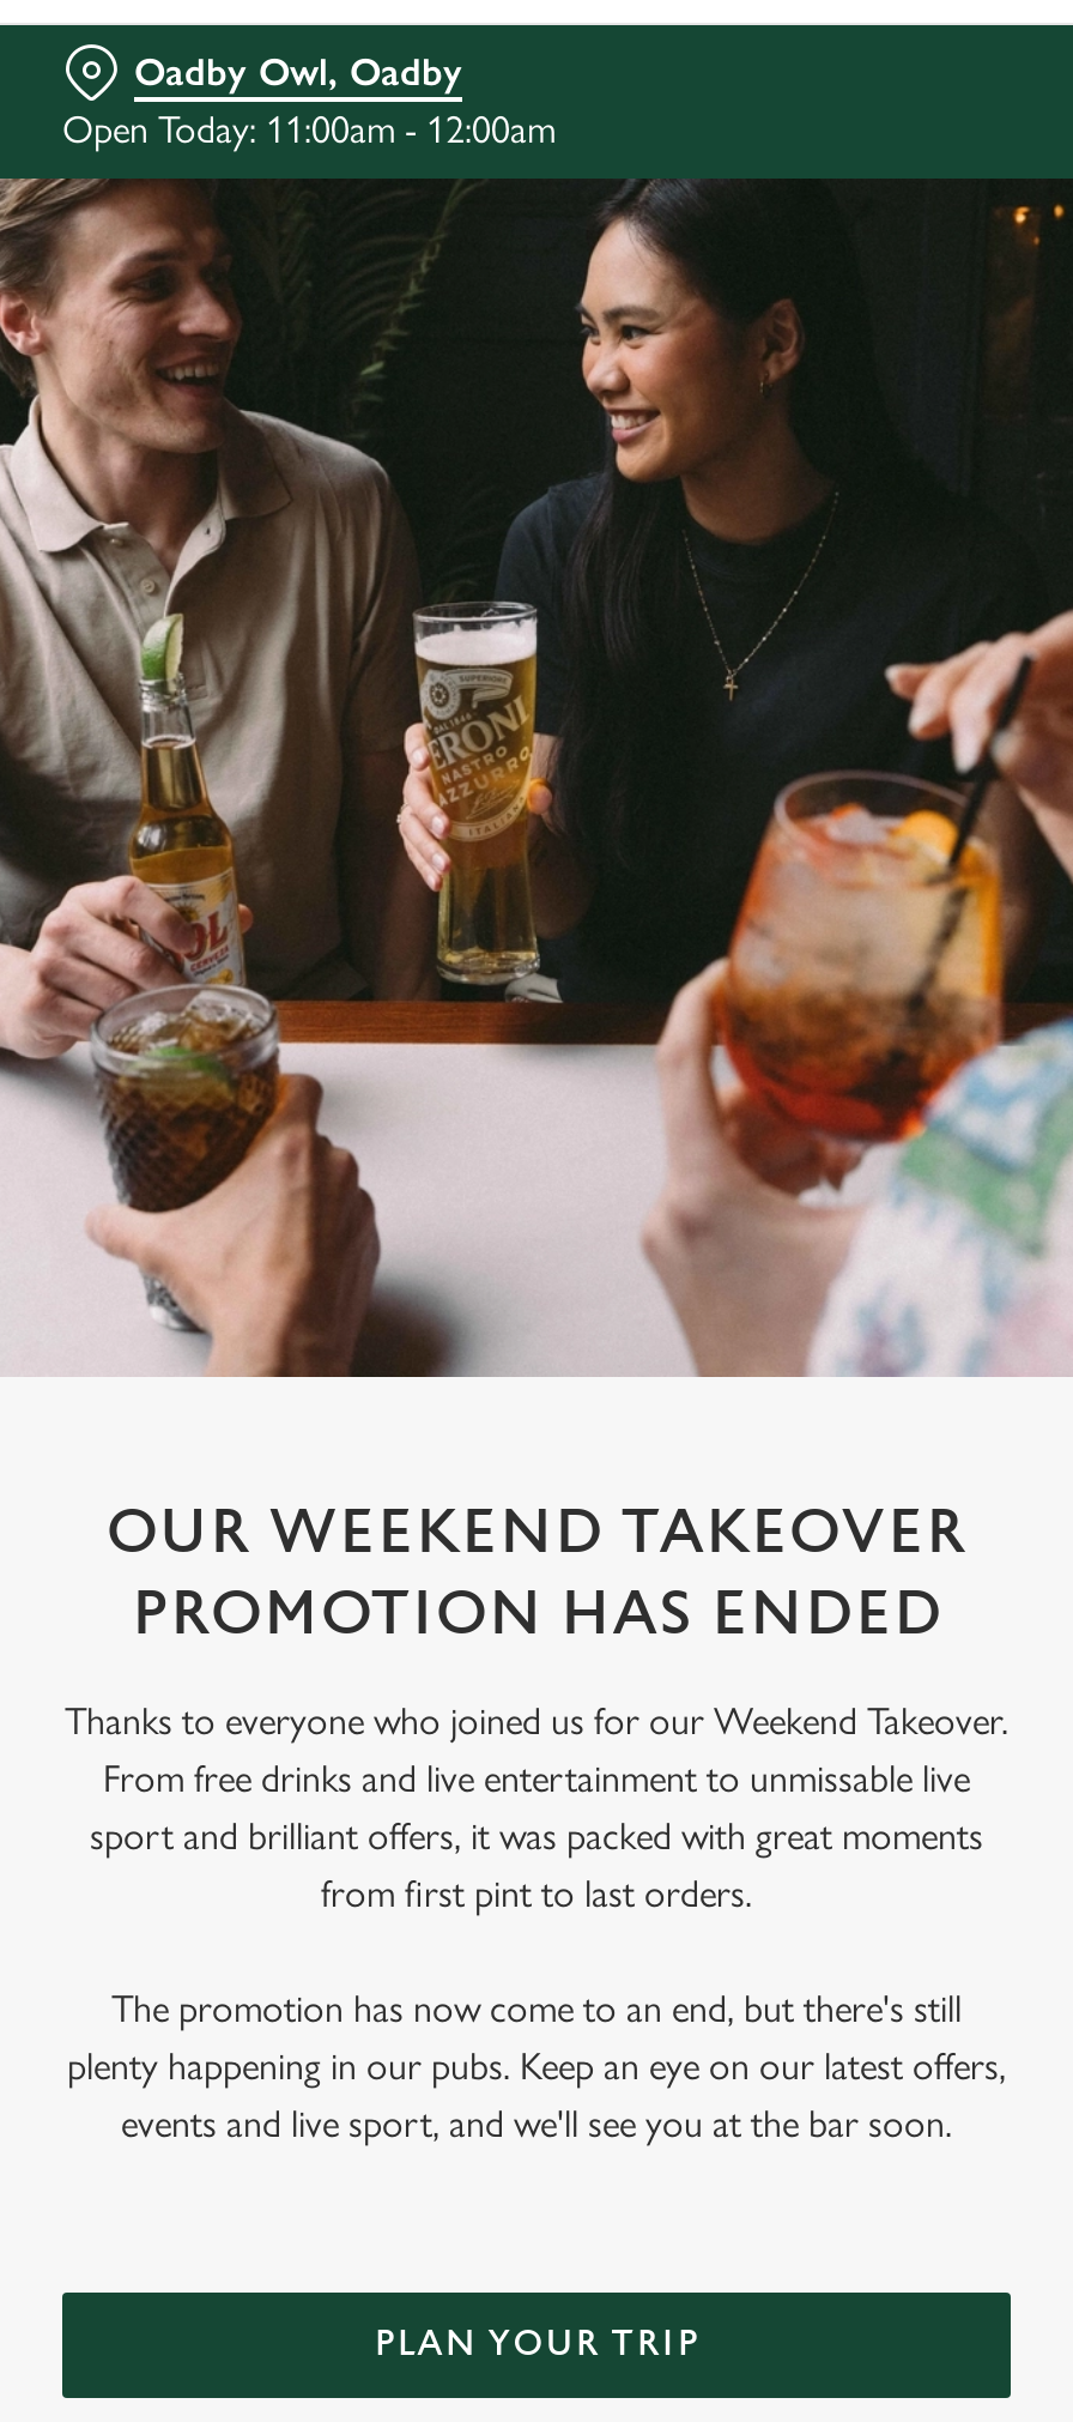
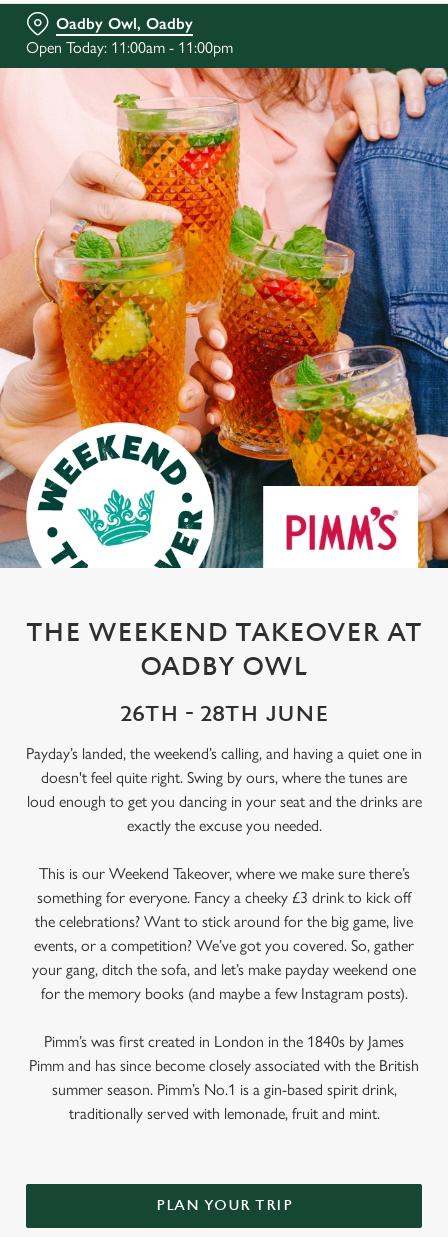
- Open Today: 11:00am - 12:00am
+ Open Today: 11:00am - 11:00pm

- [image]
+ [image]

- OUR WEEKEND TAKEOVER
- PROMOTION HAS ENDED
- Thanks to everyone who joined us for our Weekend Takeover.
- From free drinks and live entertainment to unmissable live
- sport and brilliant offers, it was packed with great moments
- from first pint to last orders.
- The promotion has now come to an end, but there's still
- plenty happening in our pubs. Keep an eye on our latest offers,
- events and live sport, and we'll see you at the bar soon.
+ THE WEEKEND TAKEOVER AT
+ OADBY OWL
+ 26TH - 28TH JUNE
+ Payday’s landed, the weekend’s calling, and having a quiet one in
+ doesn't feel quite right. Swing by ours, where the tunes are
+ loud enough to get you dancing in your seat and the drinks are
+ exactly the excuse you needed.
+ This is our Weekend Takeover, where we make sure there’s
+ something for everyone. Fancy a cheeky £3 drink to kick off
+ the celebrations? Want to stick around for the big game, live
+ events, or a competition? We’ve got you covered. So, gather
+ your gang, ditch the sofa, and let’s make payday weekend one
+ for the memory books (and maybe a few Instagram posts).
+ Pimm’s was first created in London in the 1840s by James
+ Pimm and has since become closely associated with the British
+ summer season. Pimm’s No.1 is a gin-based spirit drink,
+ traditionally served with lemonade, fruit and mint.
